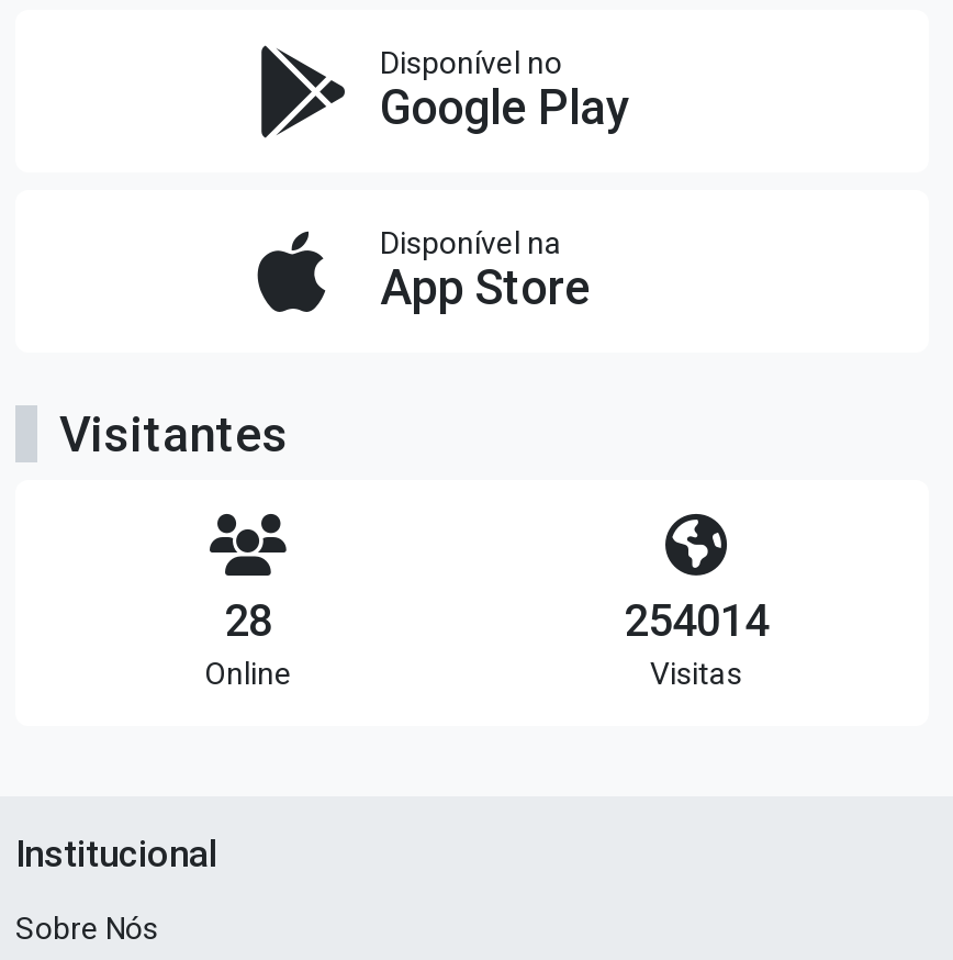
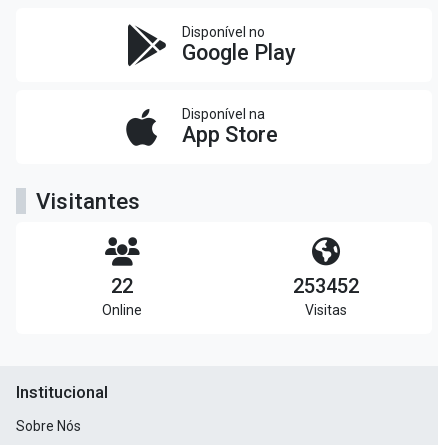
- 28
+ 22

- 254014
+ 253452
